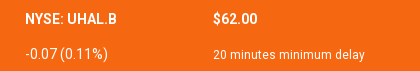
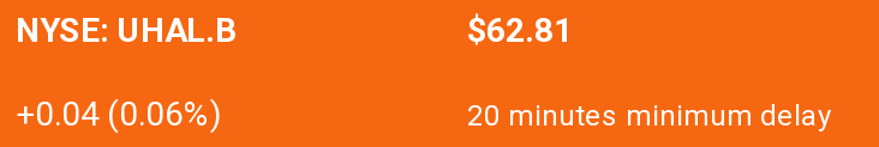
- $62.00
+ $62.81

- -0.07 (0.11%)
+ +0.04 (0.06%)
